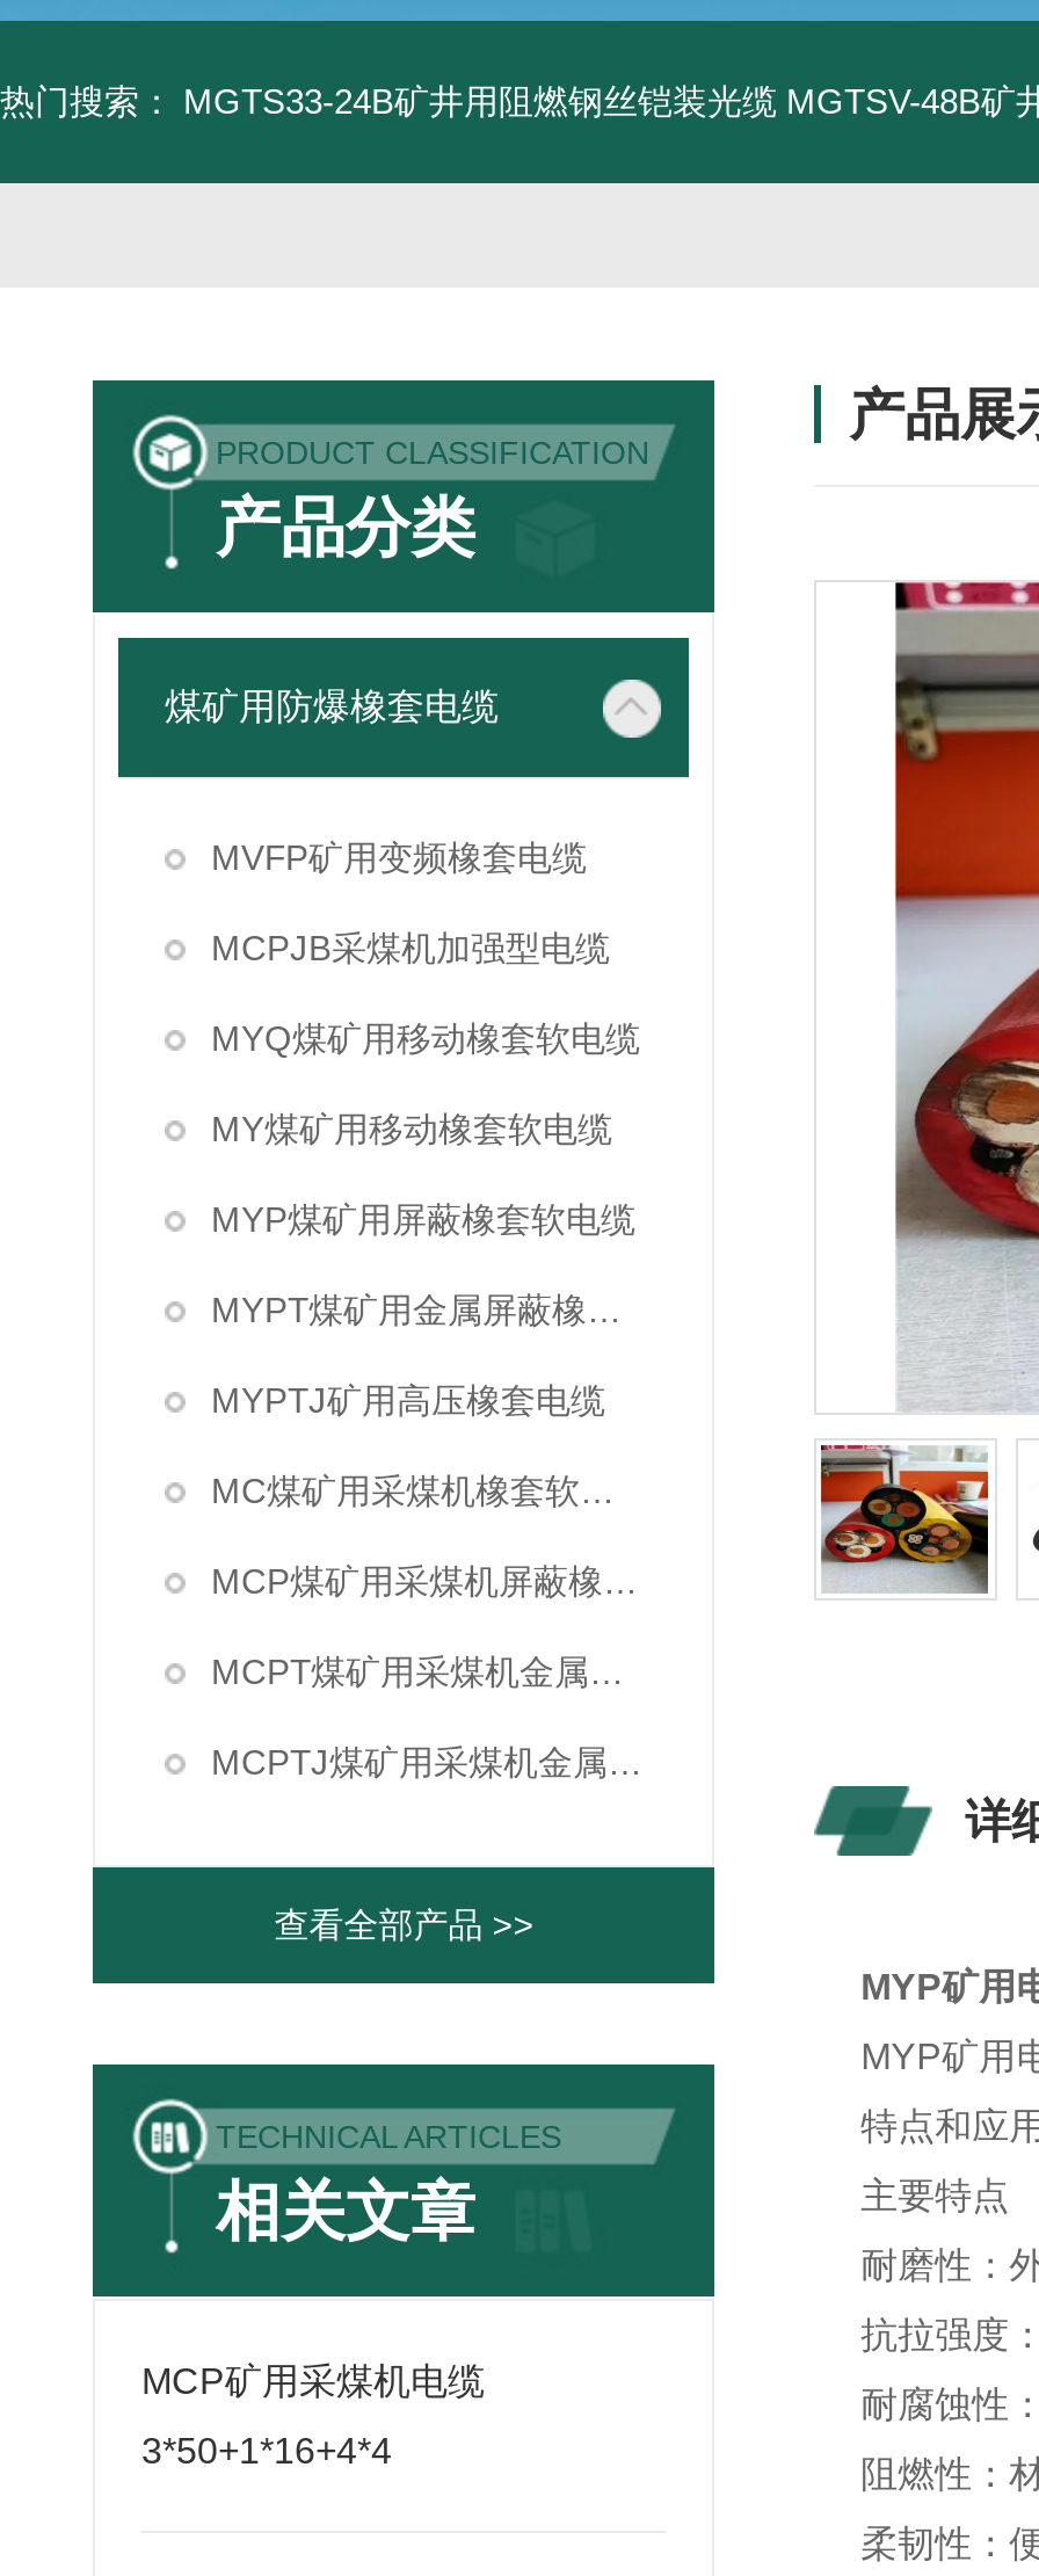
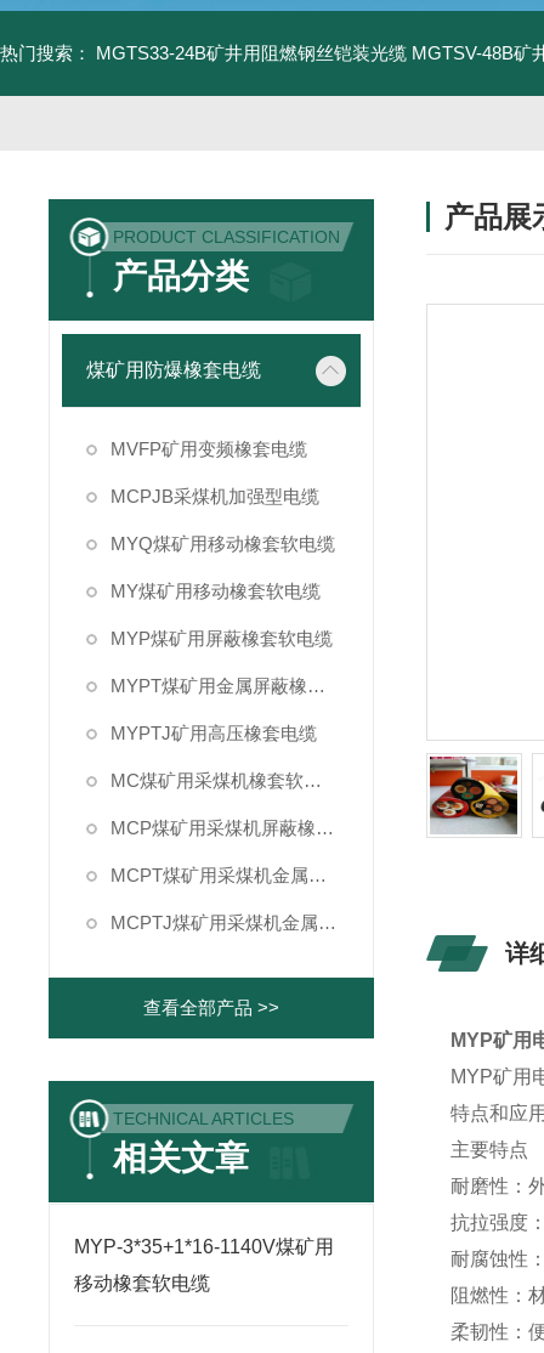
- [image]

- MCP矿用采煤机电缆
+ MYP-3*35+1*16-1140V煤矿用

- 3*50+1*16+4*4
+ 移动橡套软电缆
